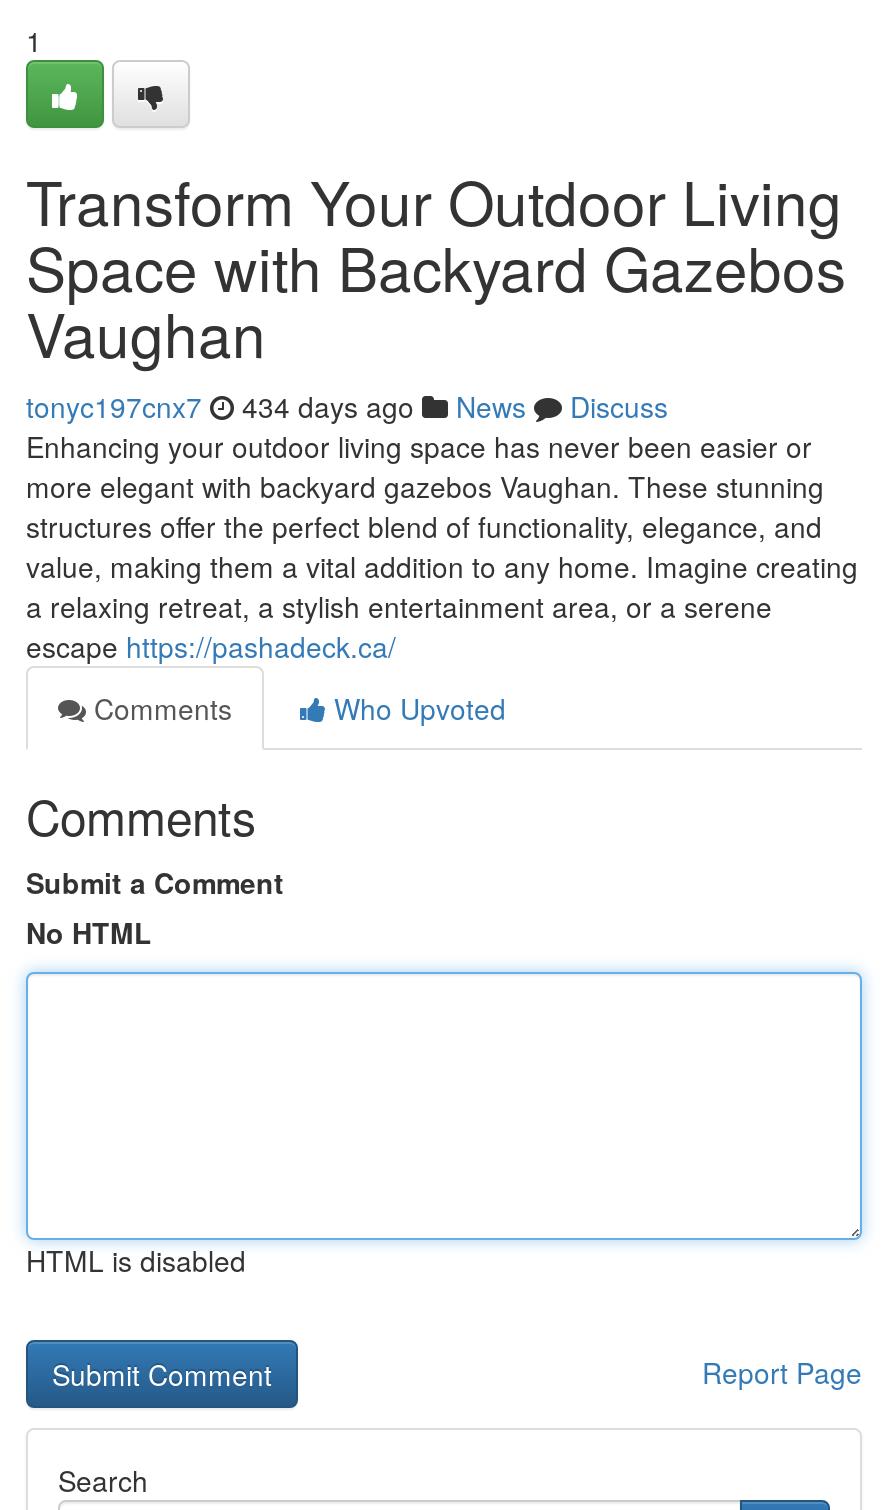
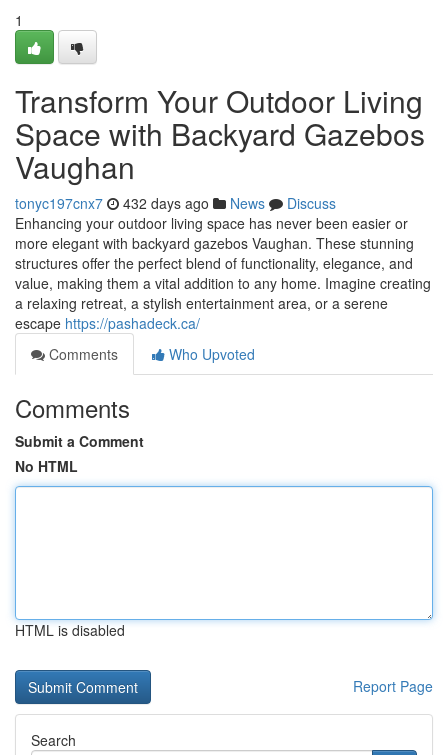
- tonyc197cnx7 434 days ago News Discuss
+ tonyc197cnx7 432 days ago News Discuss
